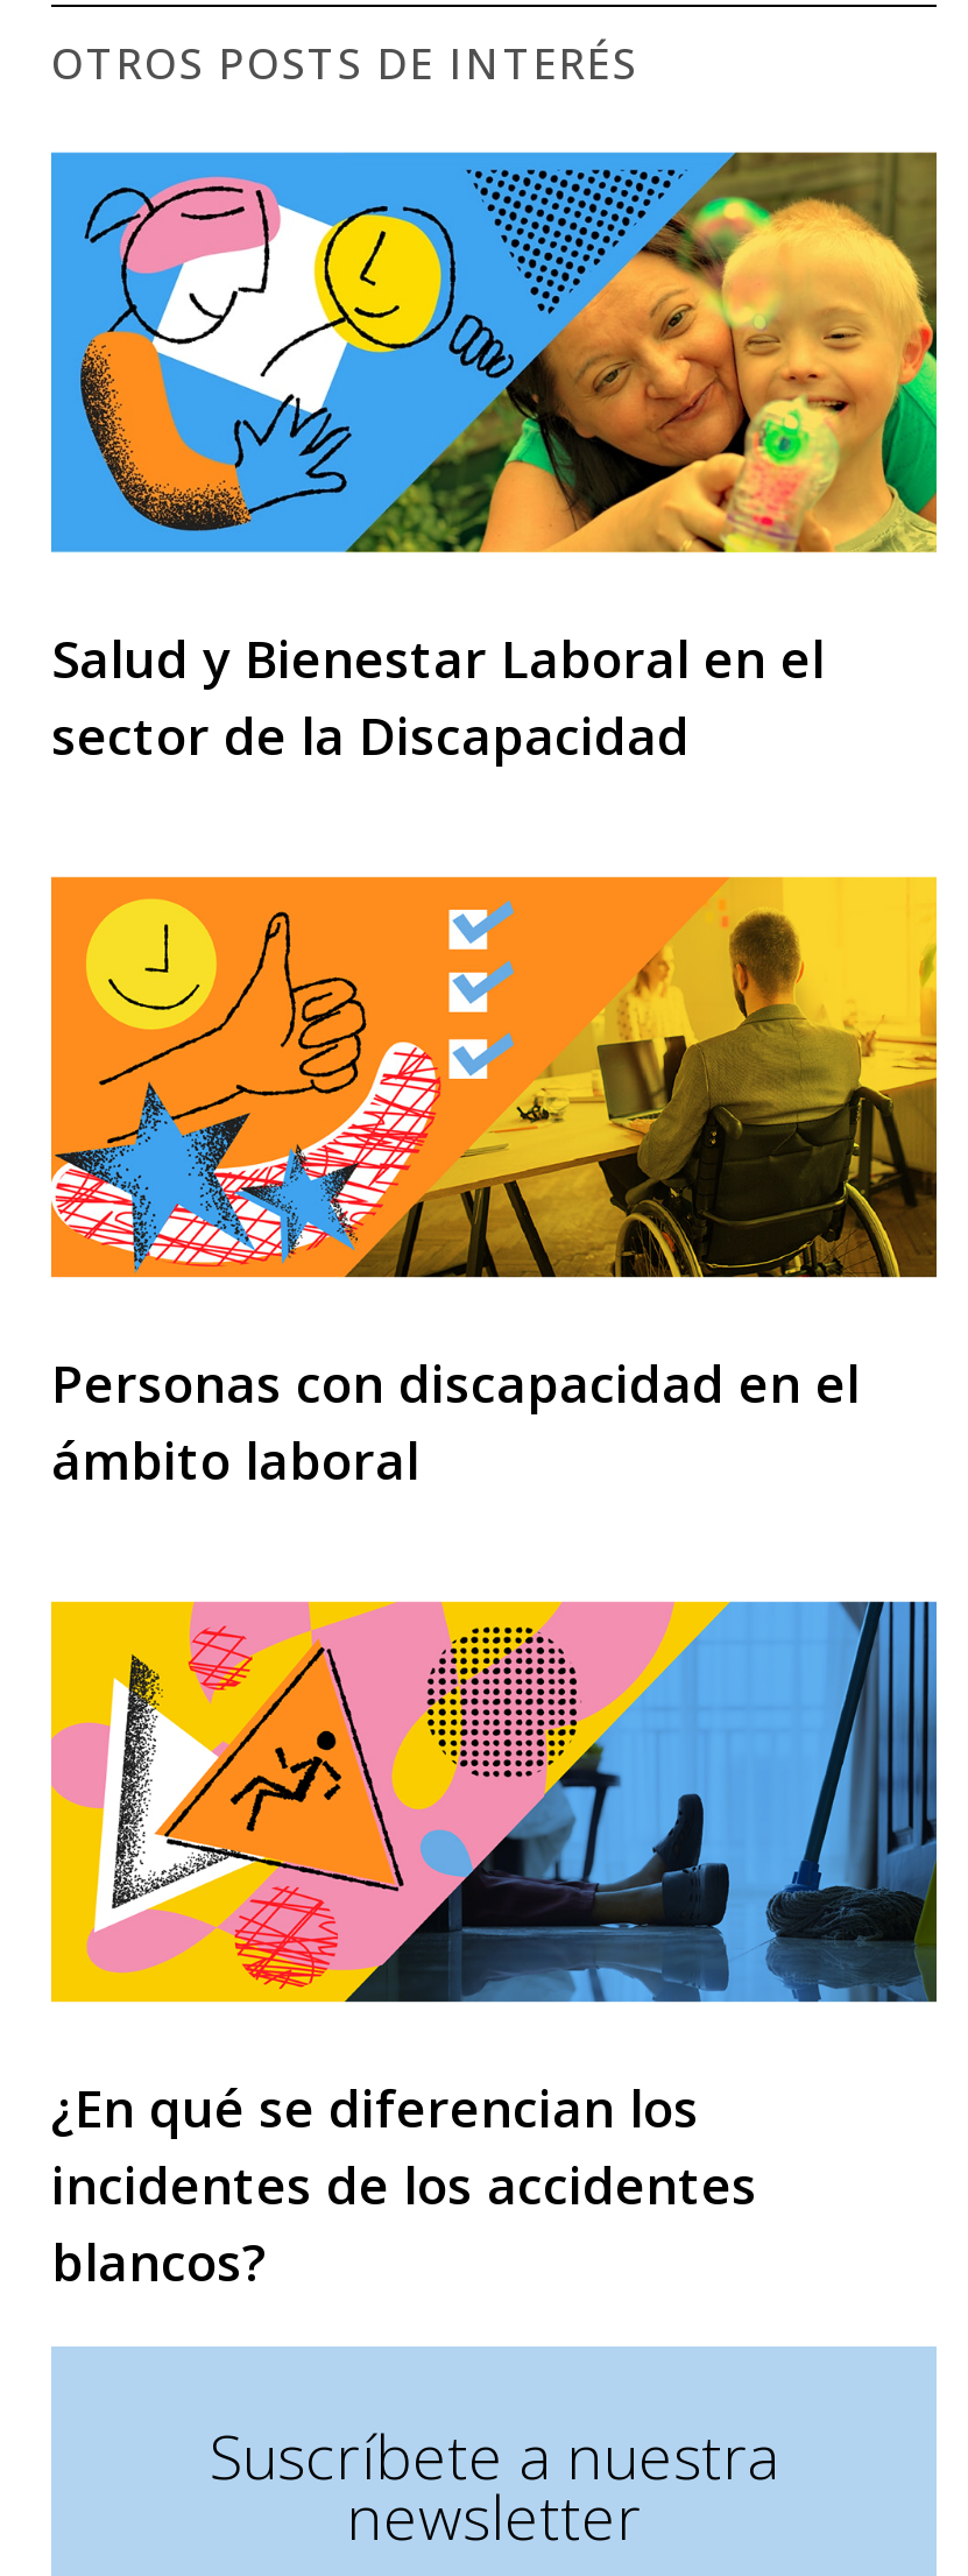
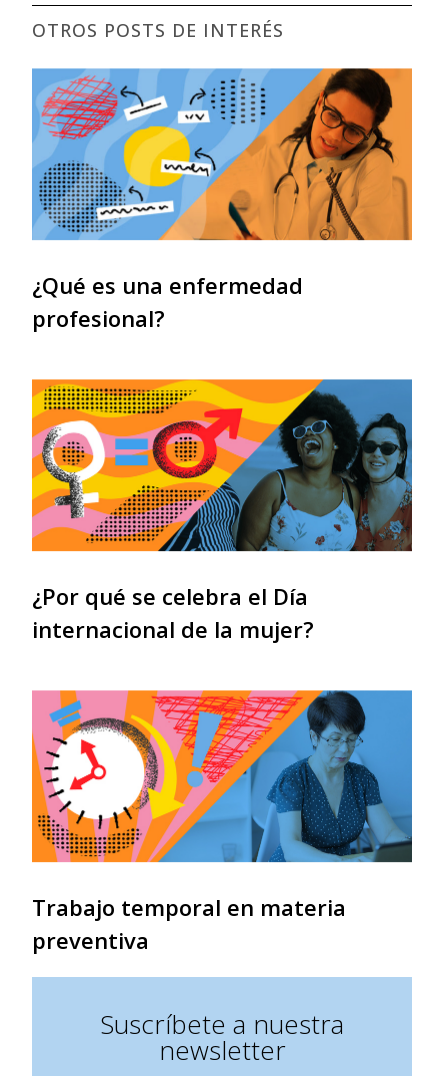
- [image]
- Salud y Bienestar Laboral en el
- sector de la Discapacidad
+ [image]
+ ¿Qué es una enfermedad
+ profesional?

- [image]
- Personas con discapacidad en el
- ámbito laboral
+ [image]
+ ¿Por qué se celebra el Día
+ internacional de la mujer?

- [image]
- ¿En qué se diferencian los
- incidentes de los accidentes
- blancos?
+ [image]
+ Trabajo temporal en materia
+ preventiva
